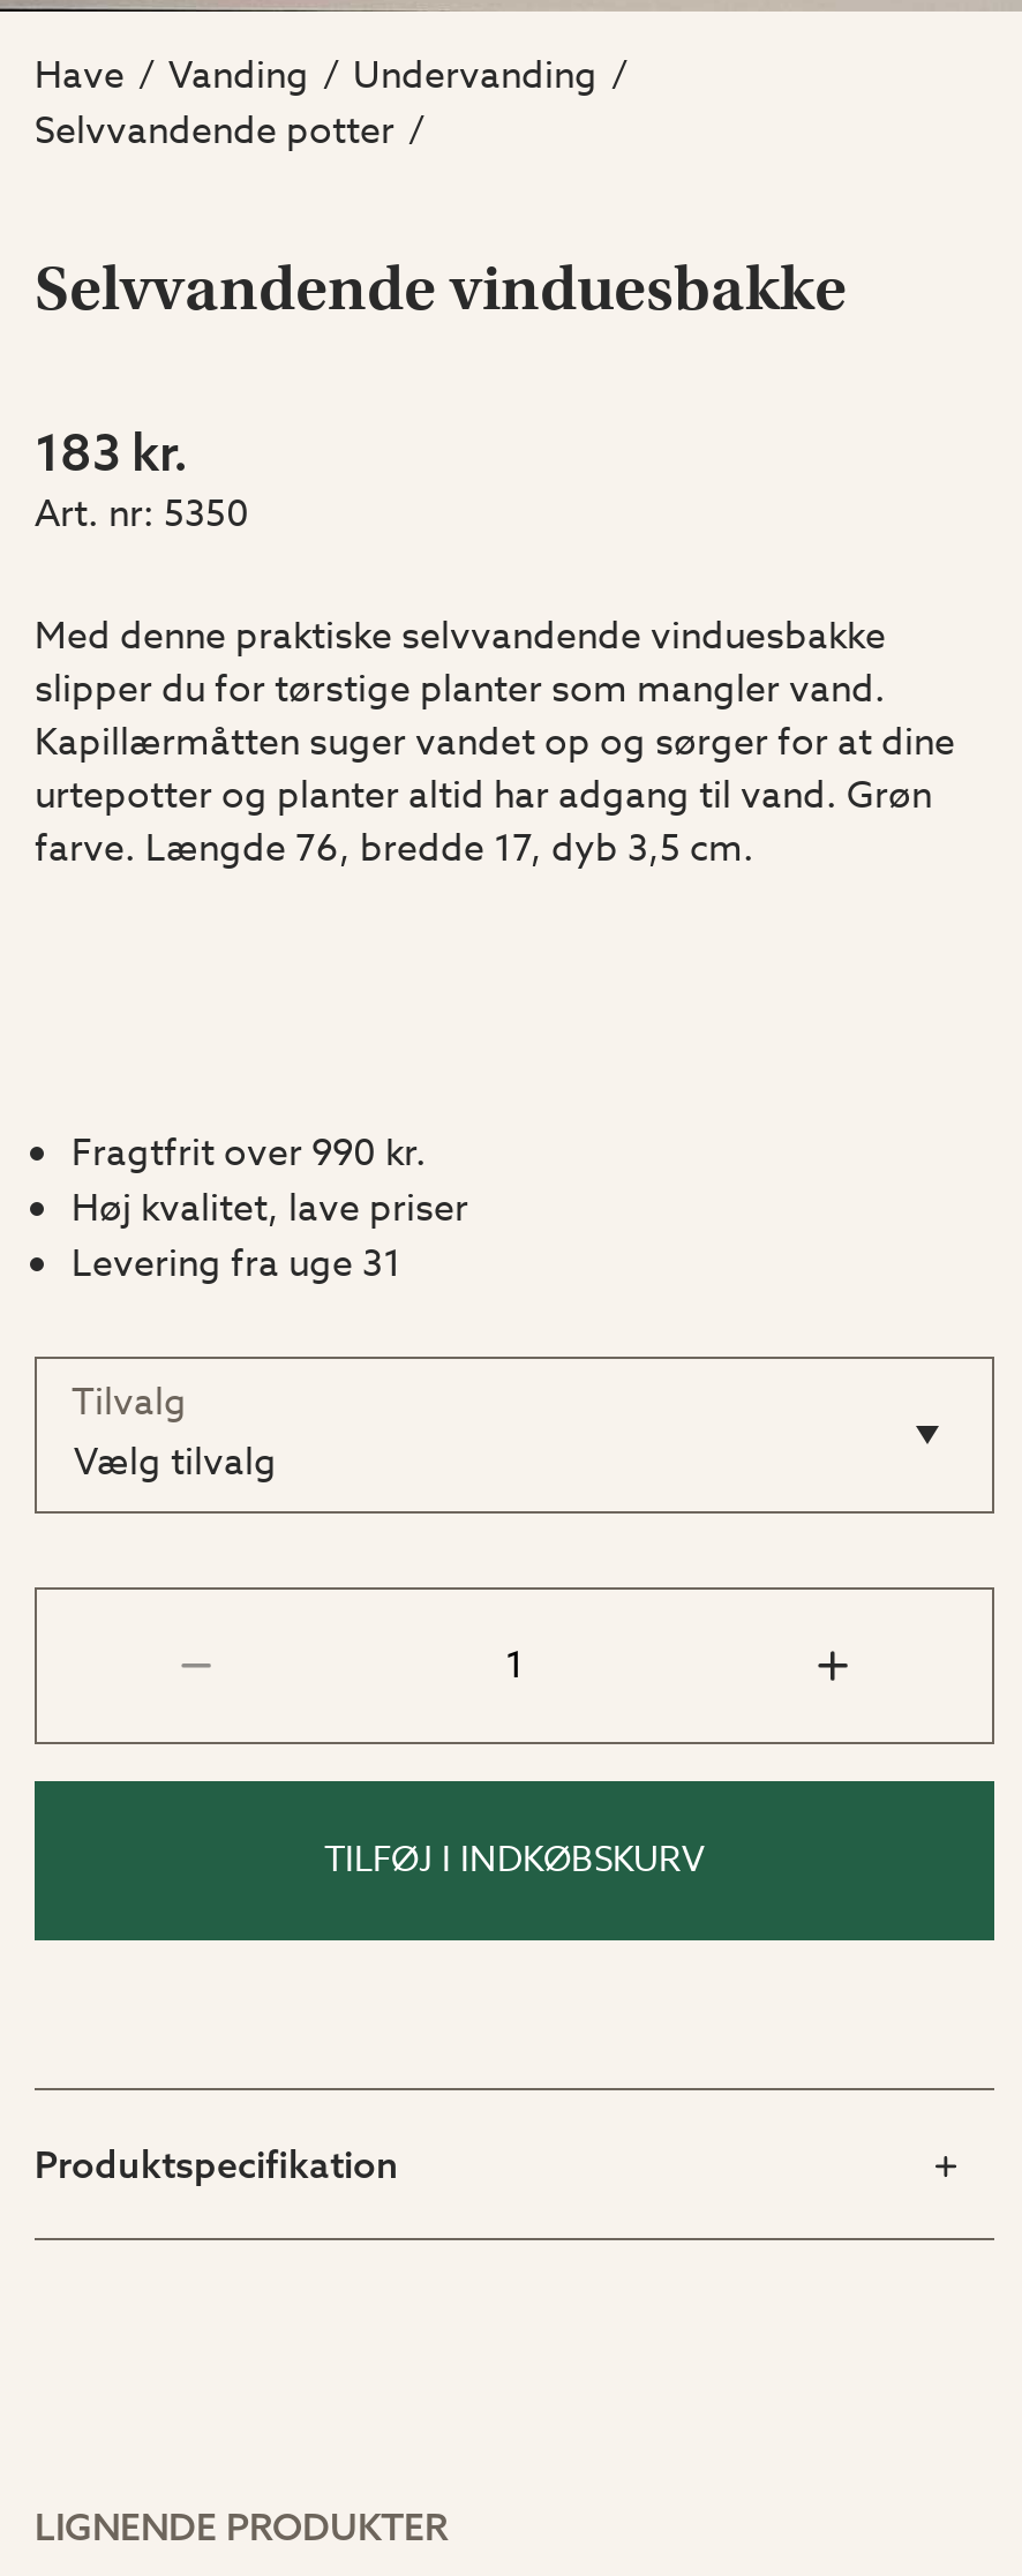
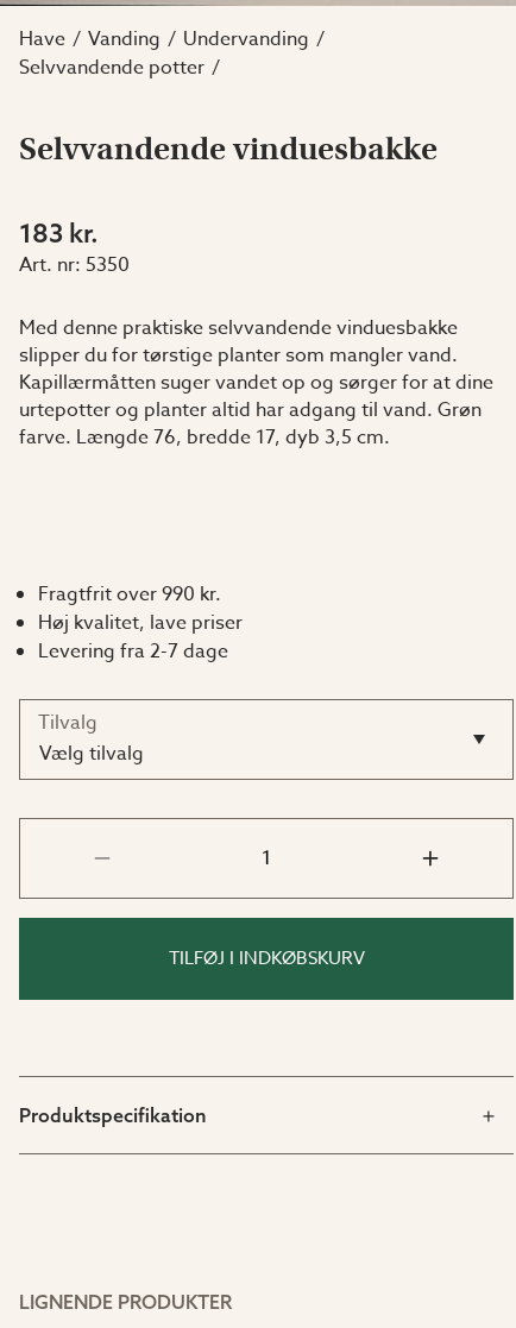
- Levering fra uge 31
+ Levering fra 2-7 dage
